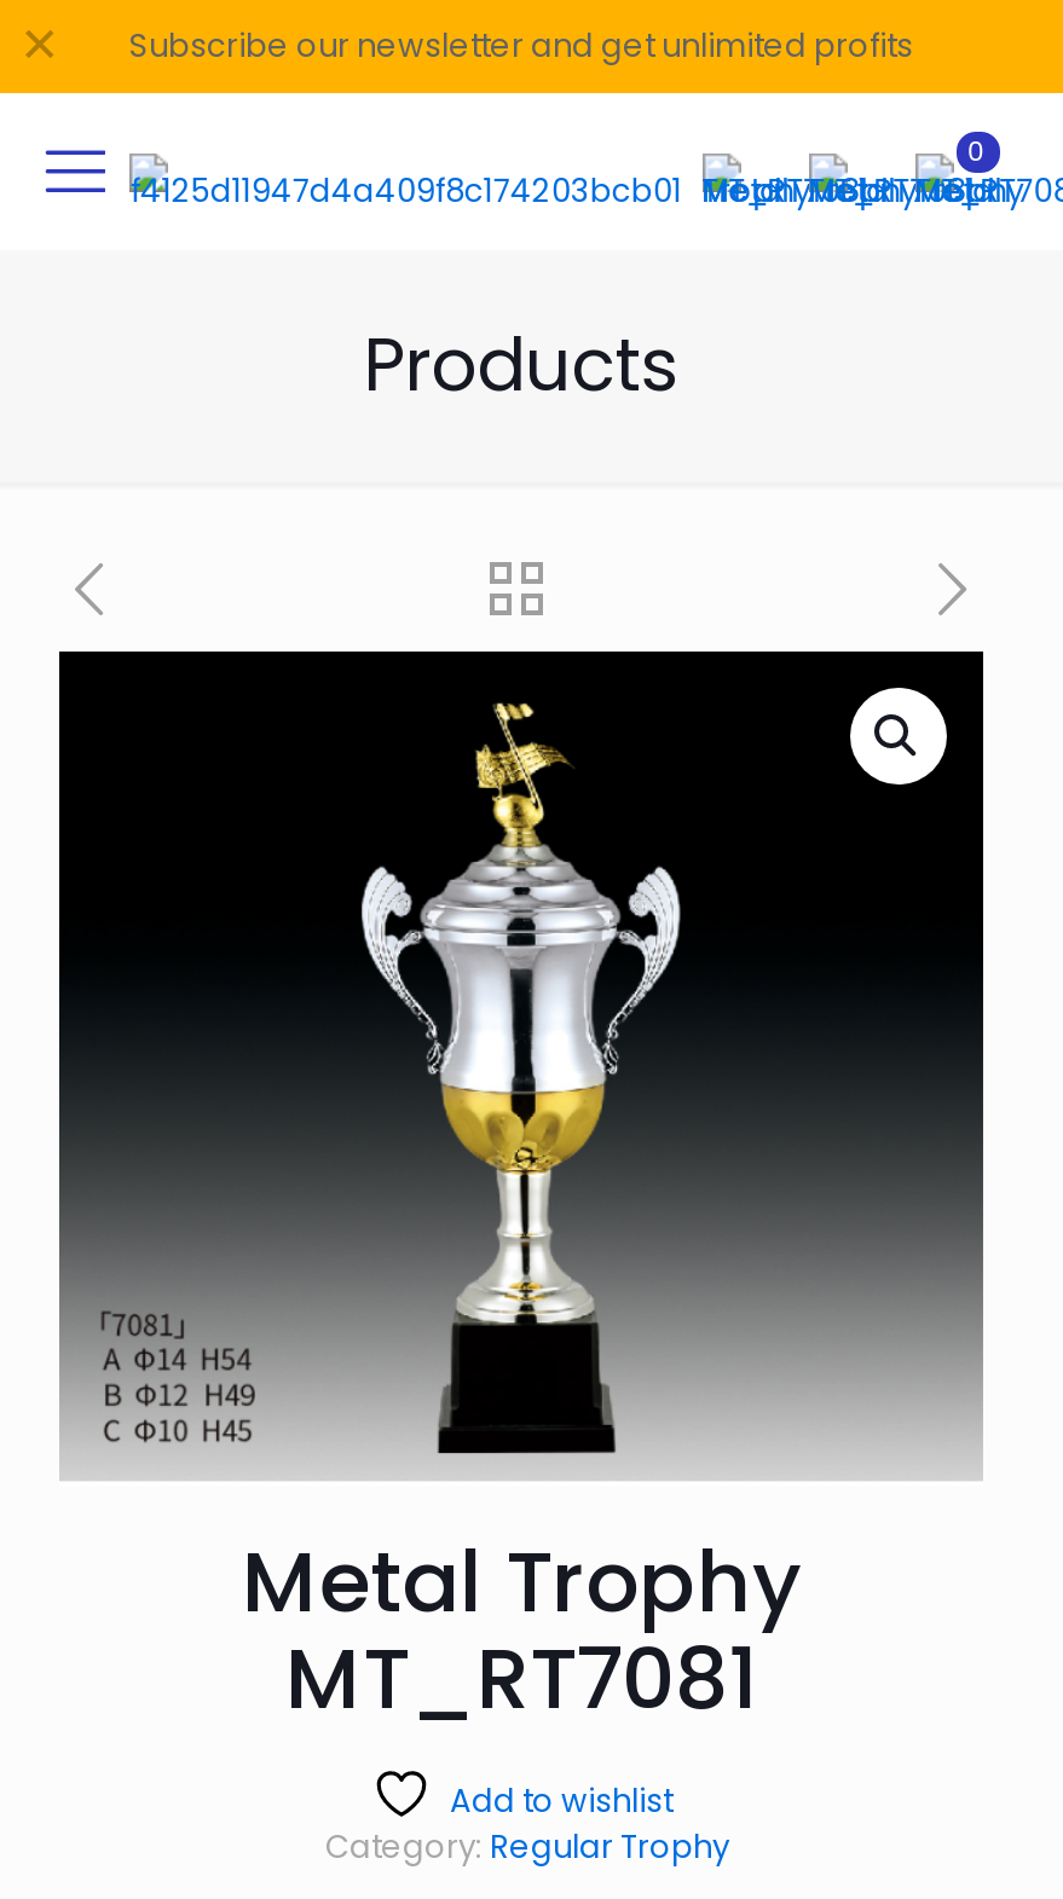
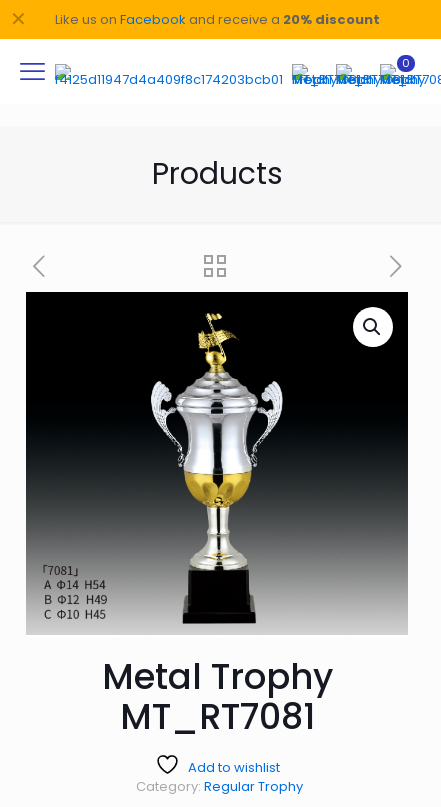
- Subscribe our newsletter and get unlimited profits
+ Like us on Facebook and receive a 20% discount
